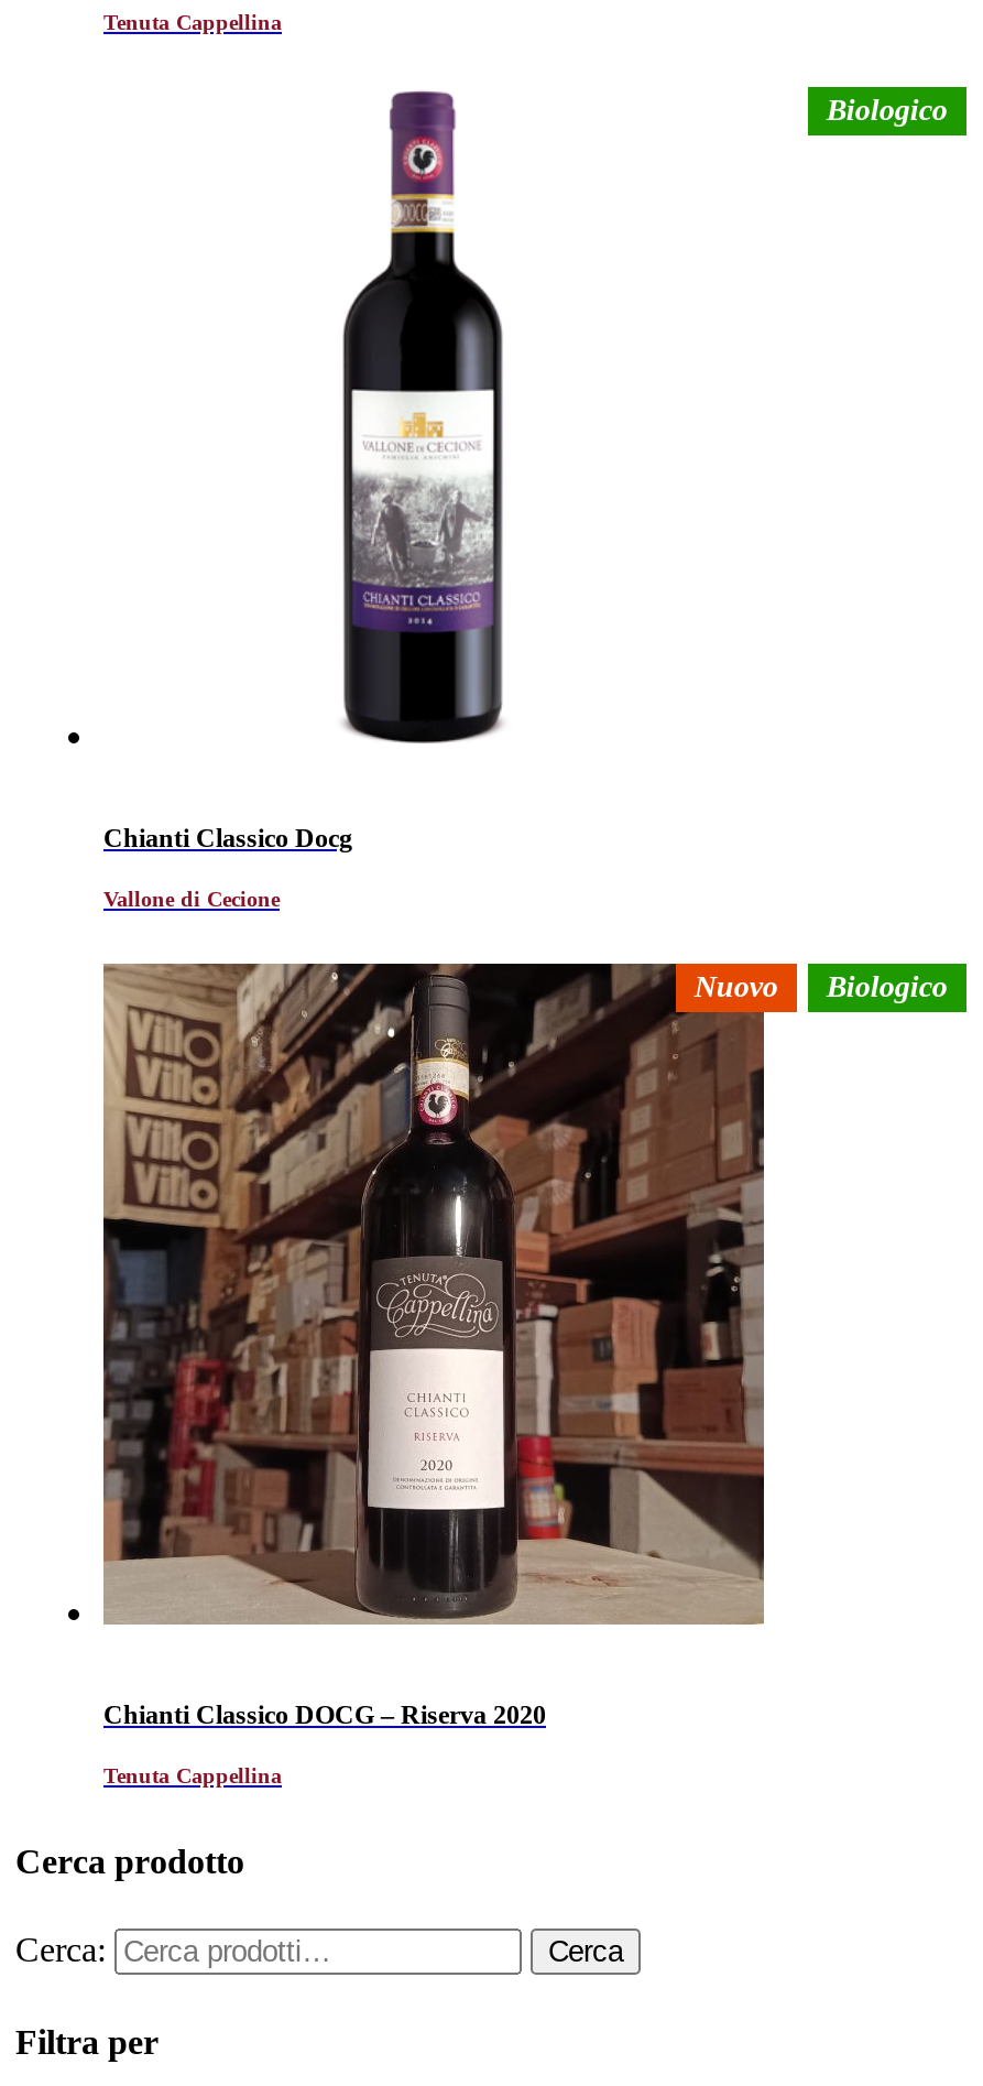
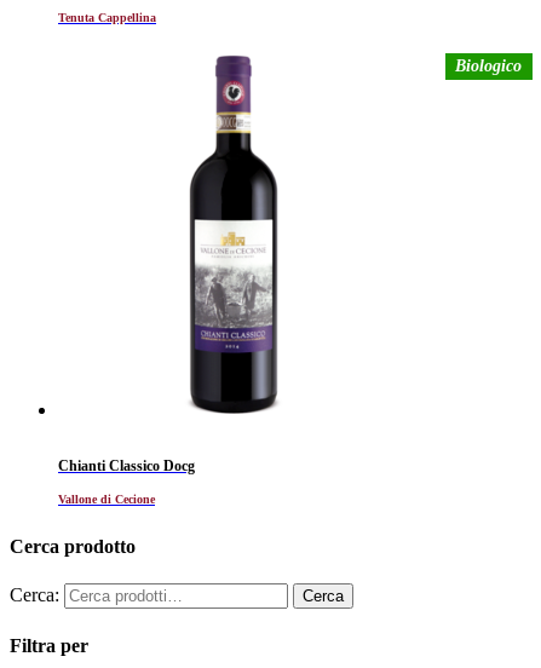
- [image]
- Nuovo
- Biologico

- Chianti Classico DOCG – Riserva 2020
- Tenuta Cappellina
